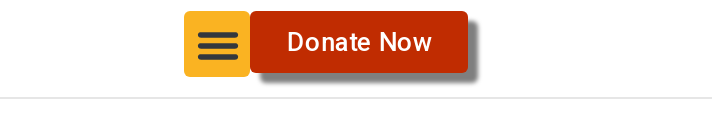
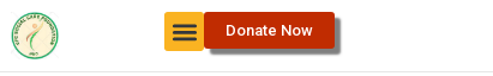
+ [image]
